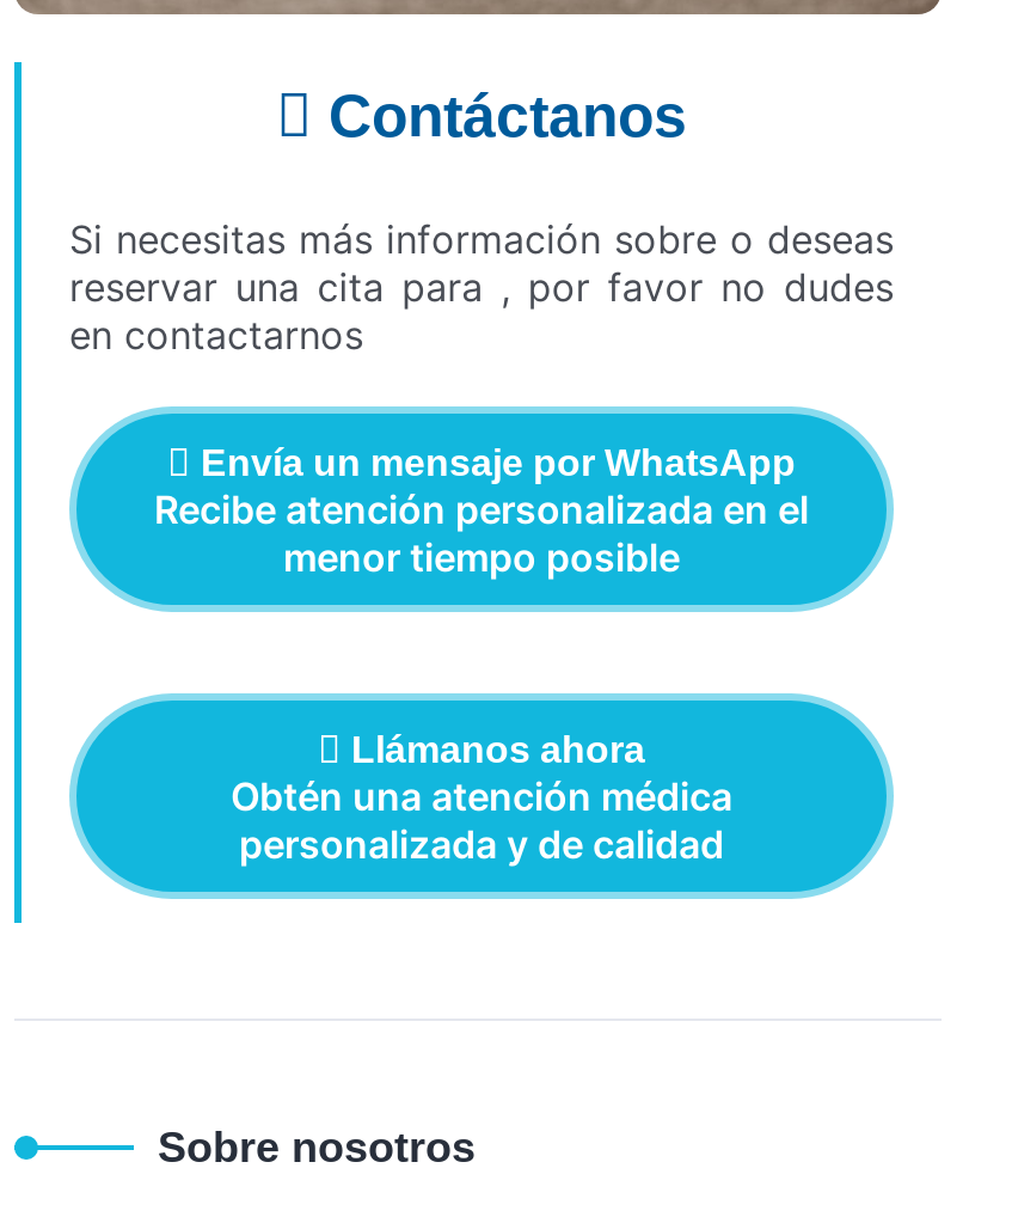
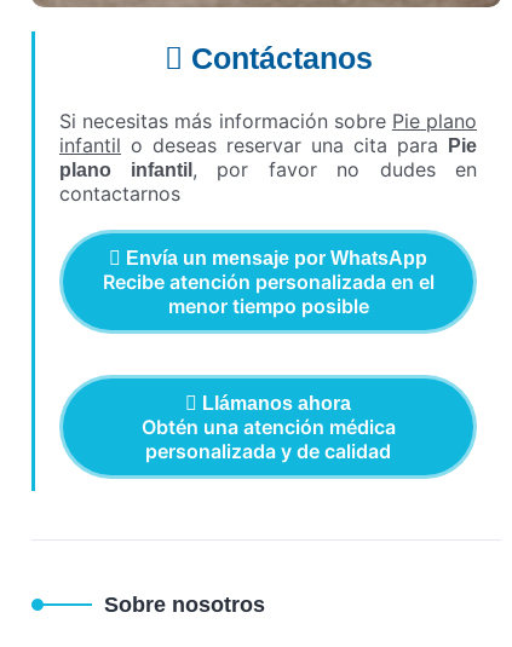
- Si necesitas más información sobre o deseas
- reservar una cita para, por favor no dudes
- en contactarnos
+ Si necesitas más información sobre Pie plano
+ infantil o deseas reservar una cita para Pie
+ plano infantil, por favor no dudes en
+ contactarnos
